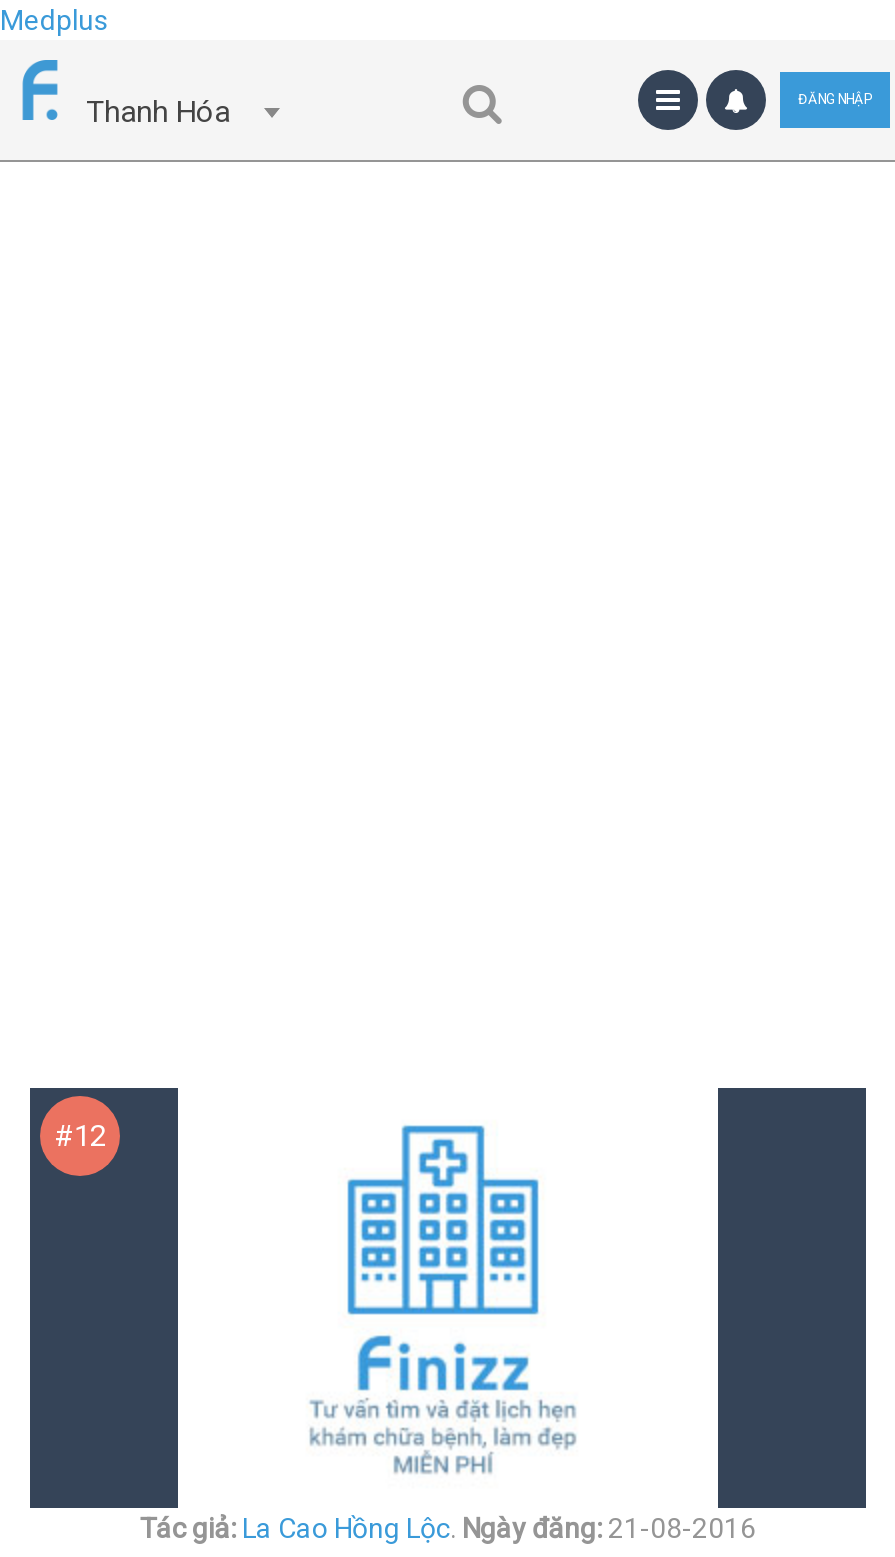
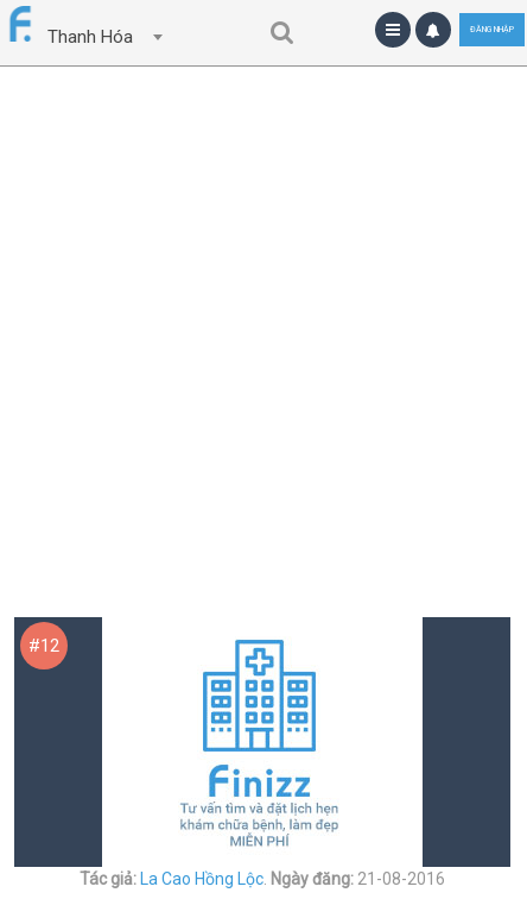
- Medplus
